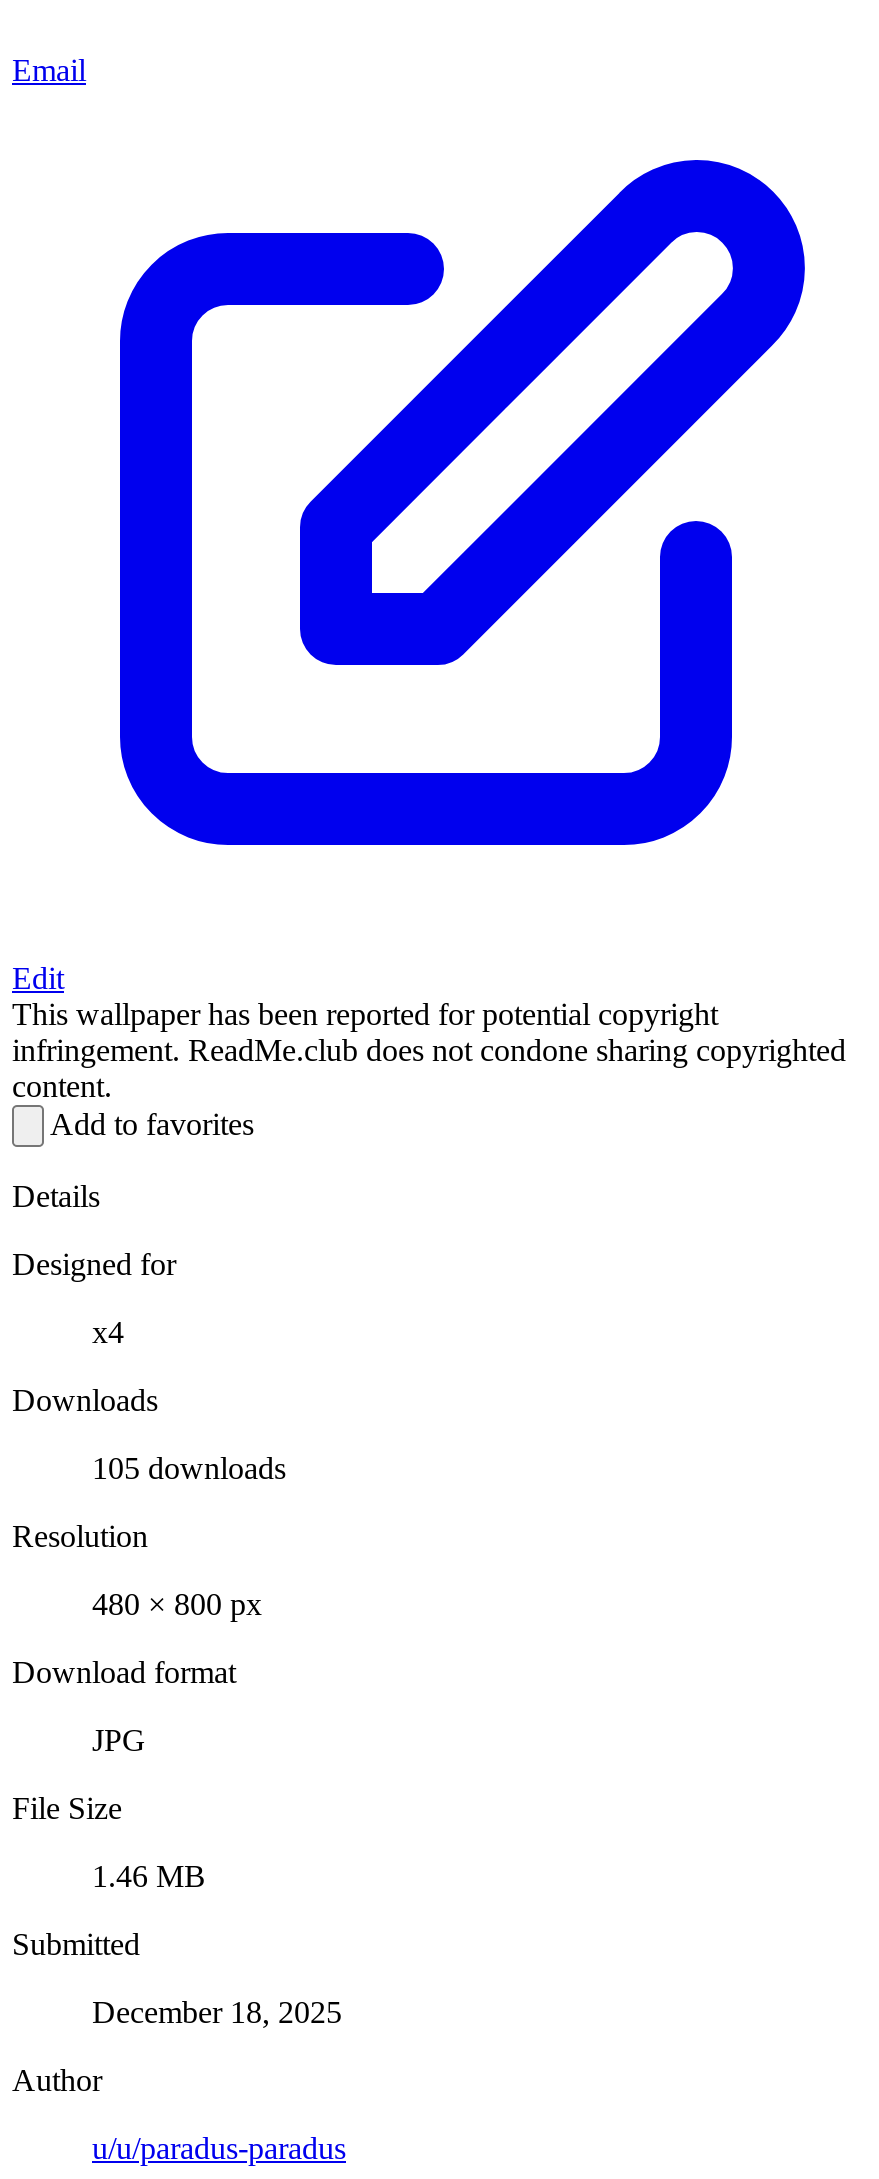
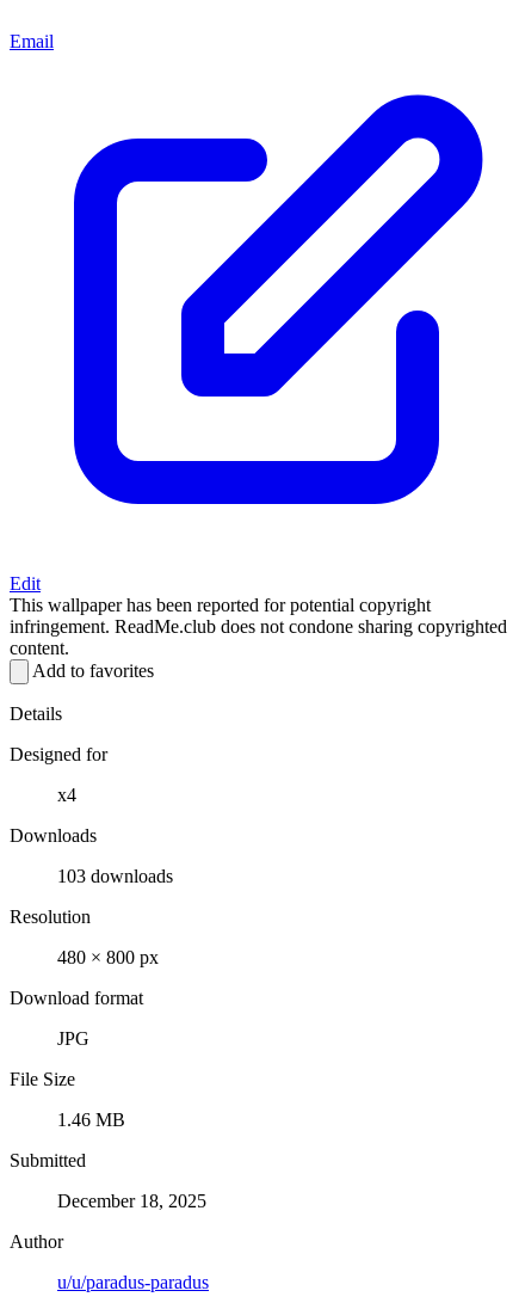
- 105 downloads
+ 103 downloads
